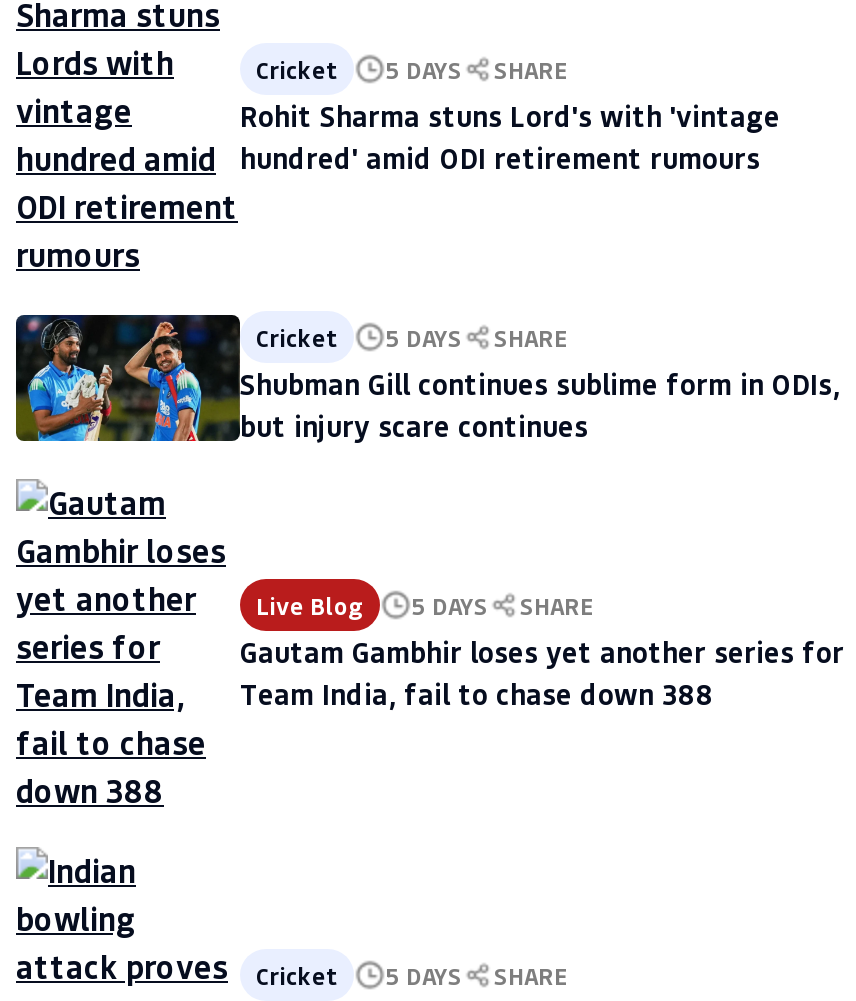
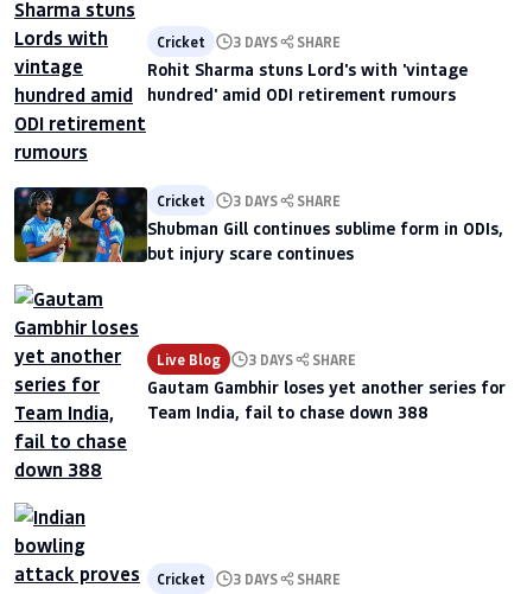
- Cricket 5 DAYS SHARE
+ Cricket 3 DAYS SHARE

- Cricket 5 DAYS SHARE
+ Cricket 3 DAYS SHARE

- Live Blog 5 DAYS SHARE
+ Live Blog 3 DAYS SHARE

- Cricket 5 DAYS SHARE
+ Cricket 3 DAYS SHARE
